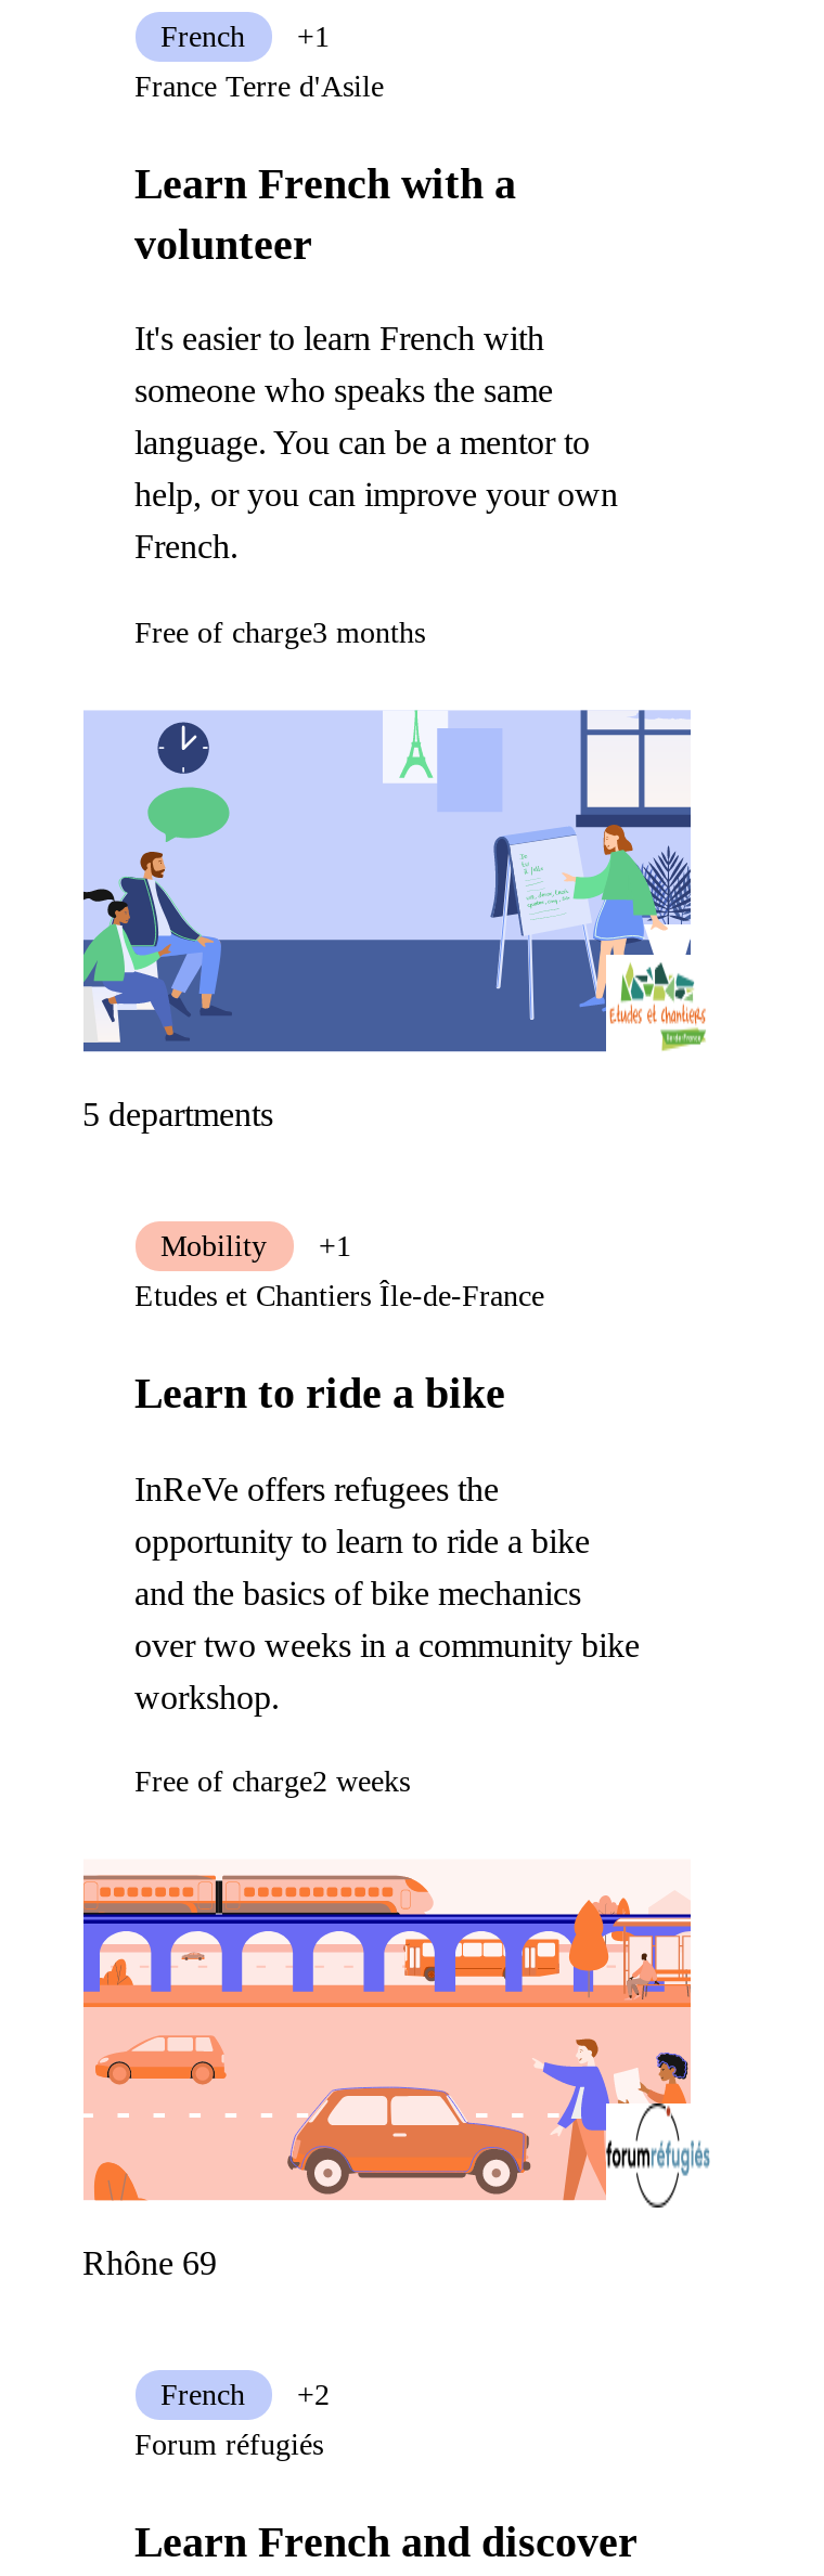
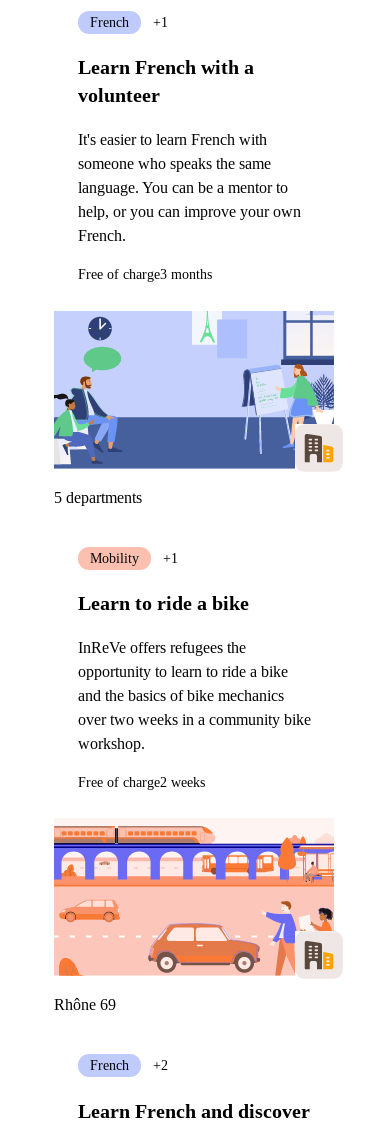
- France Terre d'Asile

- [image]
+ [image]

- Etudes et Chantiers Île-de-France

- [image]
+ [image]

- Forum réfugiés
